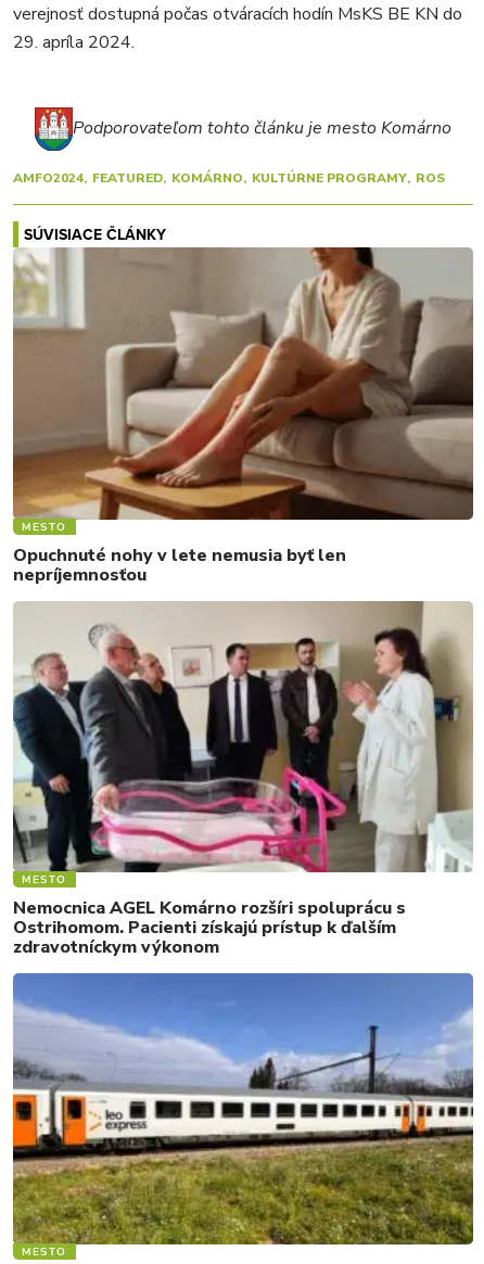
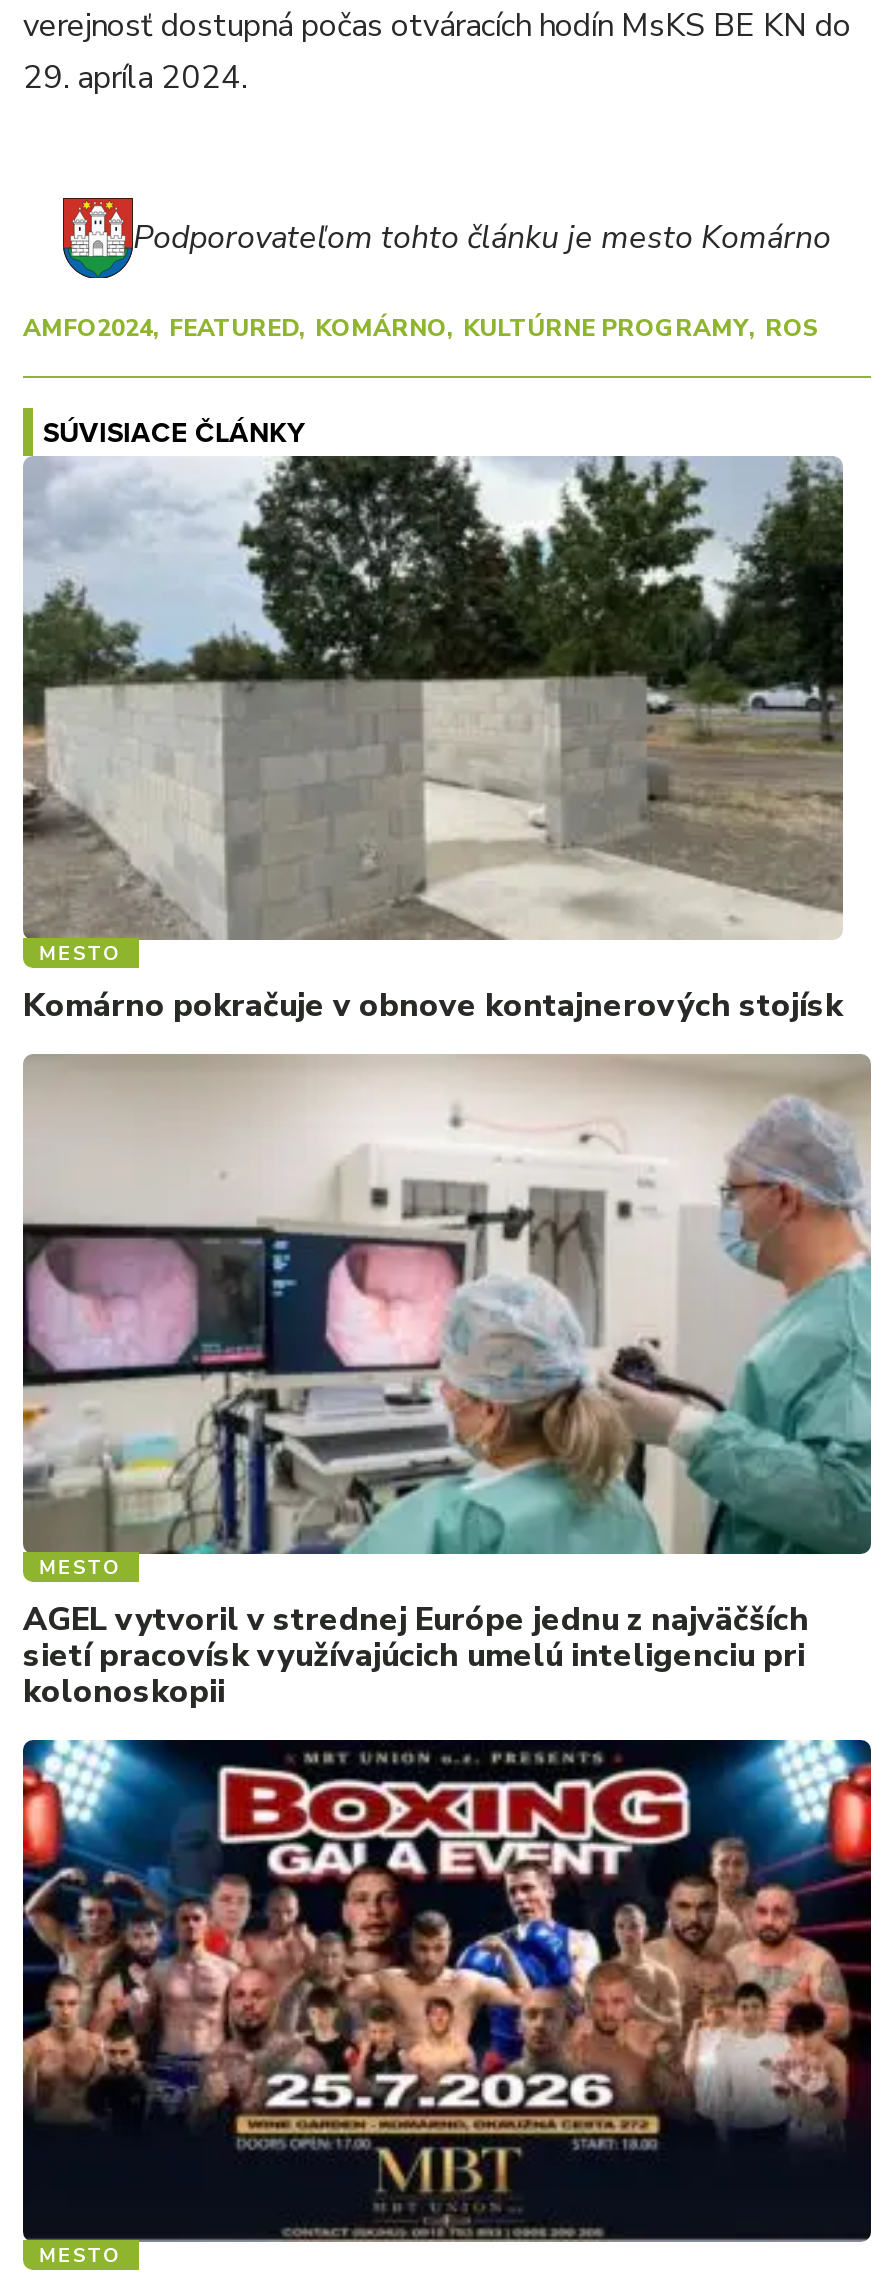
- [image]
- Opuchnuté nohy v lete nemusia byť len
- nepríjemnosťou
+ [image]
+ Komárno pokračuje v obnove kontajnerových stojísk

- [image]
- Nemocnica AGEL Komárno rozšíri spoluprácu s
- Ostrihomom. Pacienti získajú prístup k ďalším
- zdravotníckym výkonom
+ [image]
+ AGEL vytvoril v strednej Európe jednu z najväčších
+ sietí pracovísk využívajúcich umelú inteligenciu pri
+ kolonoskopii

- [image]
+ [image]
